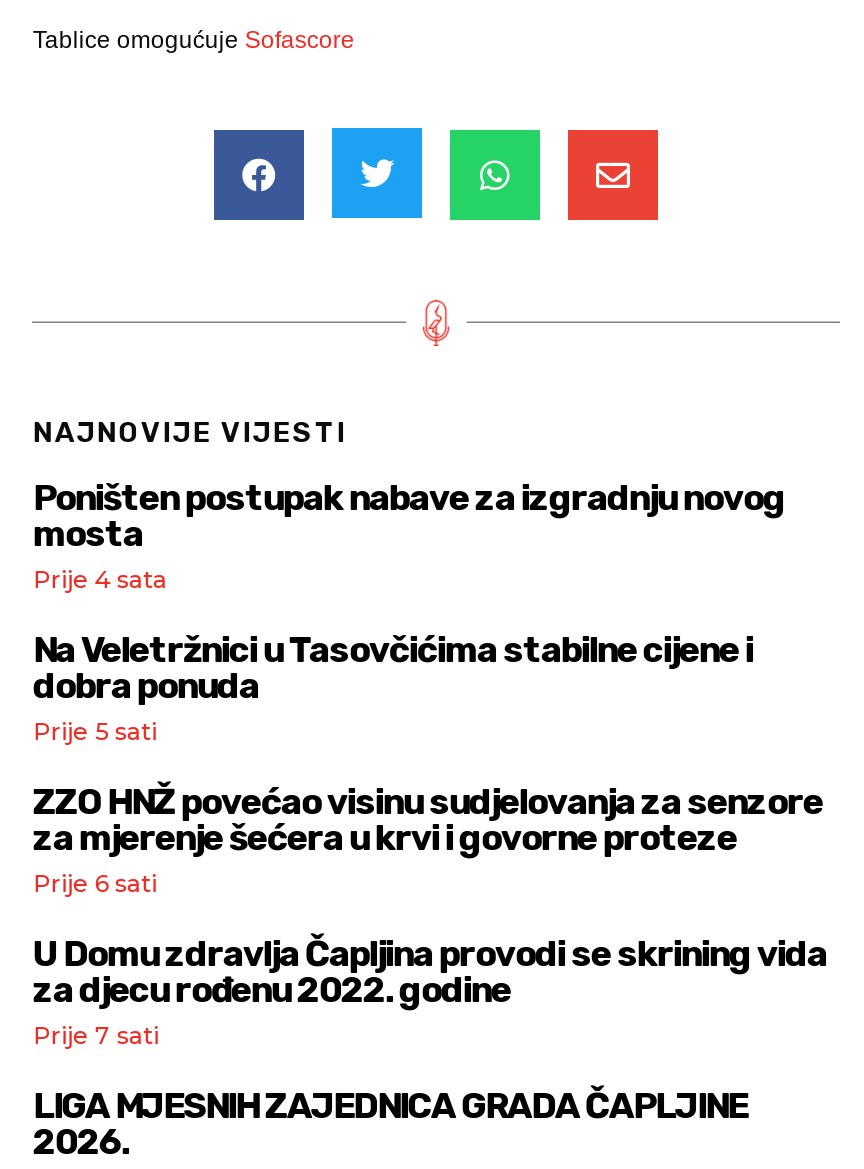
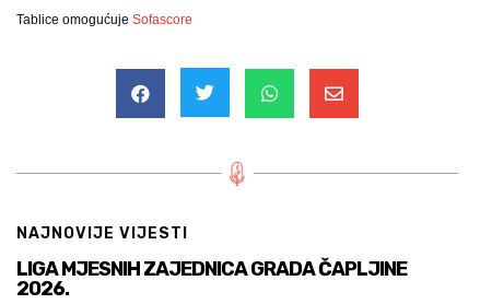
- Poništen postupak nabave za izgradnju novog
- mosta
- Prije 4 sata
- Na Veletržnici u Tasovčićima stabilne cijene i
- dobra ponuda
- Prije 5 sati
- ZZO HNŽ povećao visinu sudjelovanja za senzore
- za mjerenje šećera u krvi i govorne proteze
- Prije 6 sati
- U Domu zdravlja Čapljina provodi se skrining vida
- za djecu rođenu 2022. godine
- Prije 7 sati
